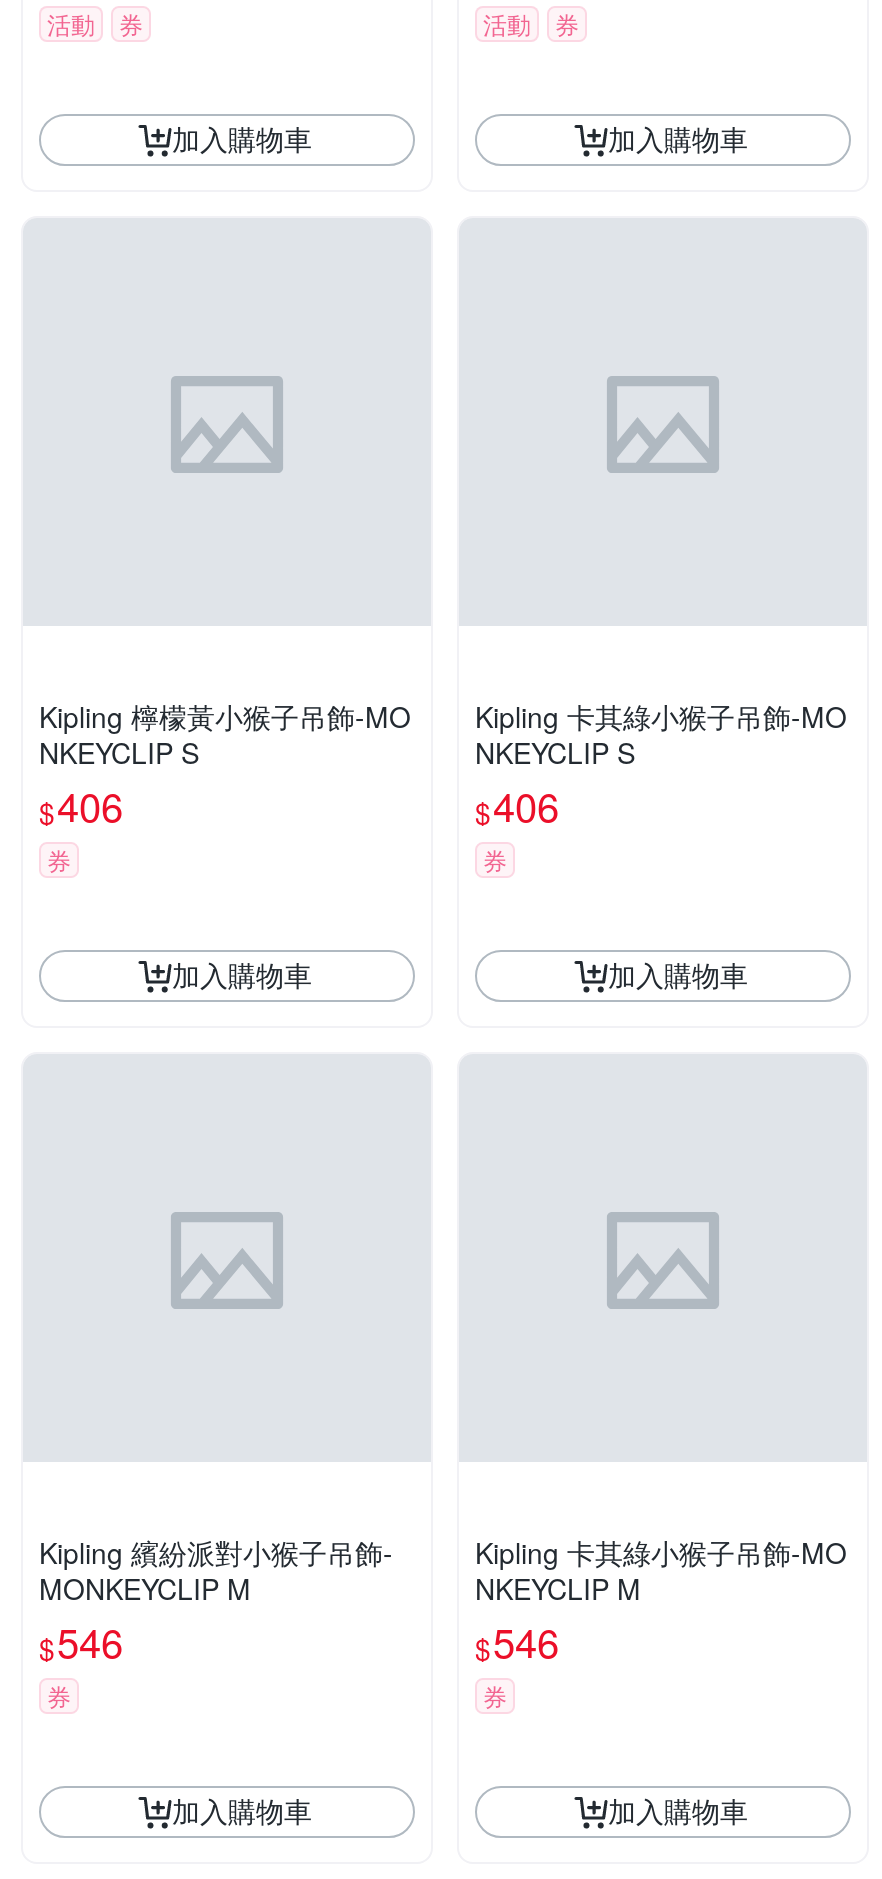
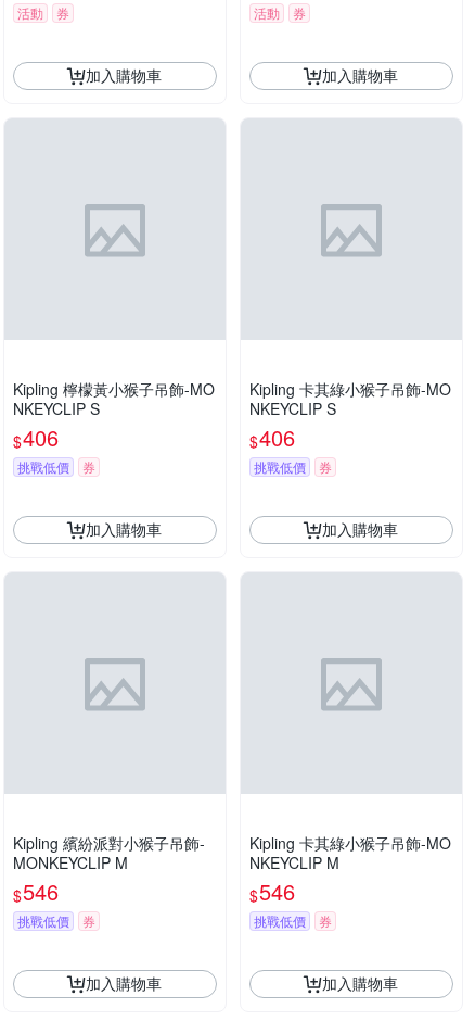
+ 挑戰低價

+ 挑戰低價

+ 挑戰低價

+ 挑戰低價
